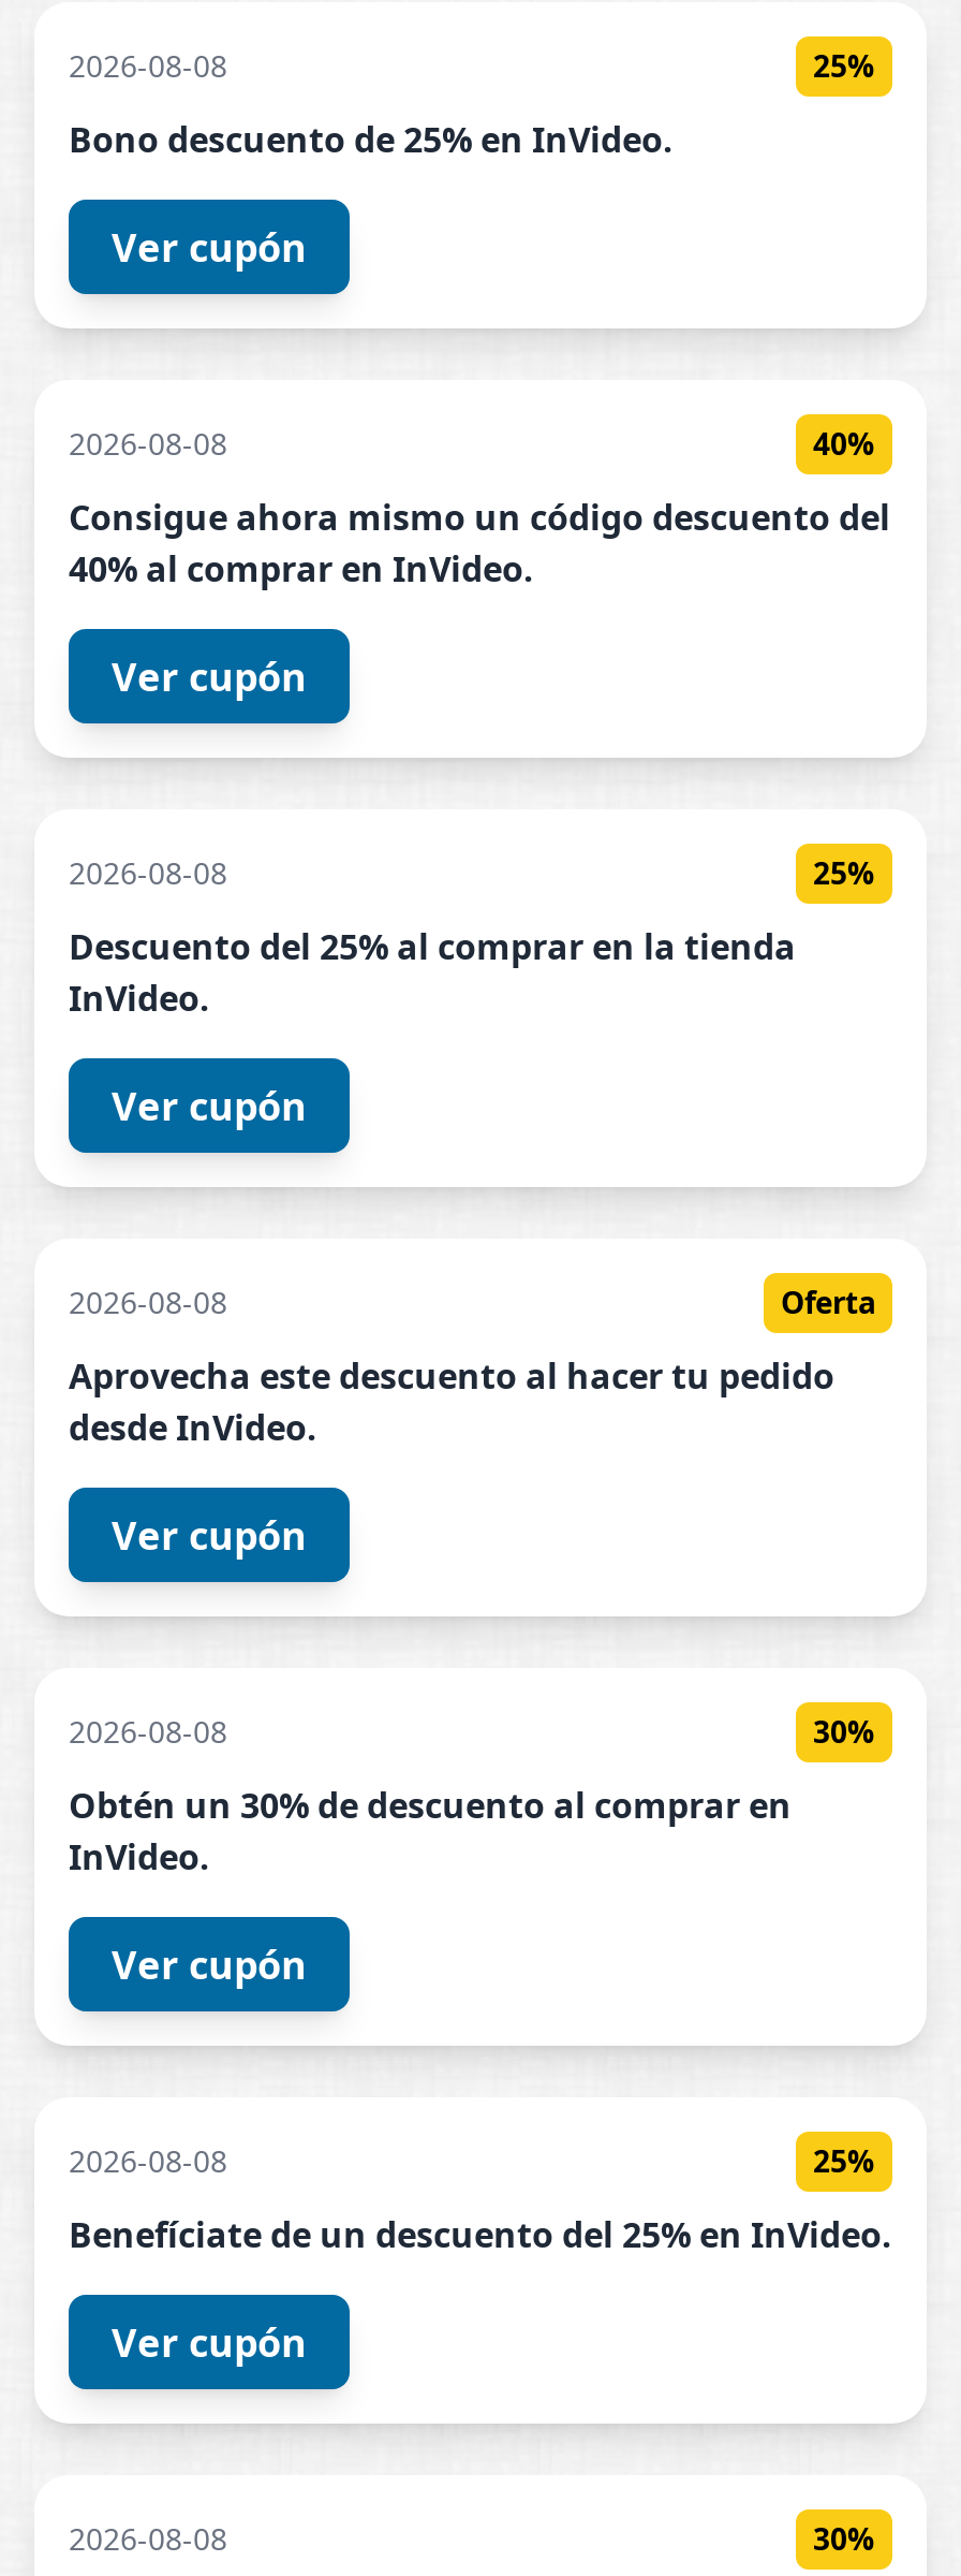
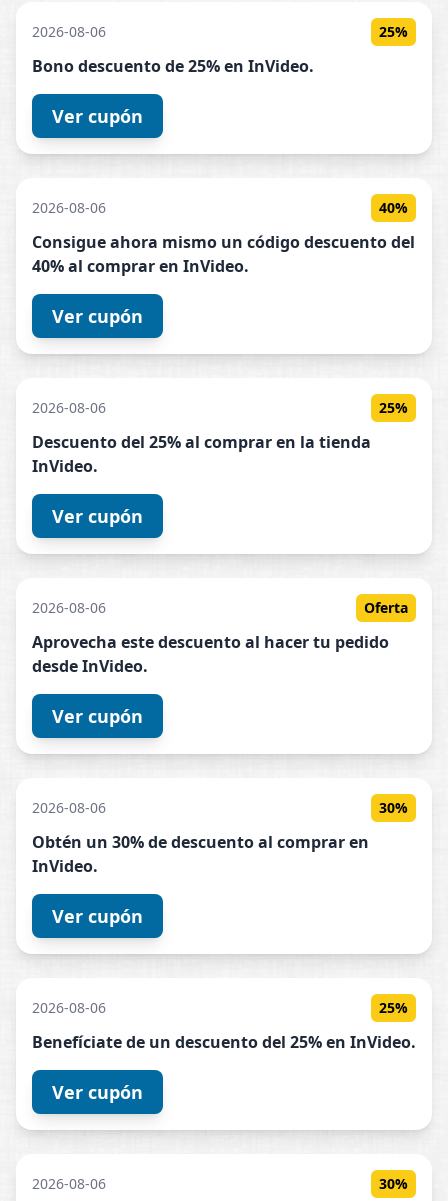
- 2026-08-08
+ 2026-08-06

- 2026-08-08
+ 2026-08-06

- 2026-08-08
+ 2026-08-06

- 2026-08-08
+ 2026-08-06

- 2026-08-08
+ 2026-08-06

- 2026-08-08
+ 2026-08-06

- 2026-08-08
+ 2026-08-06
